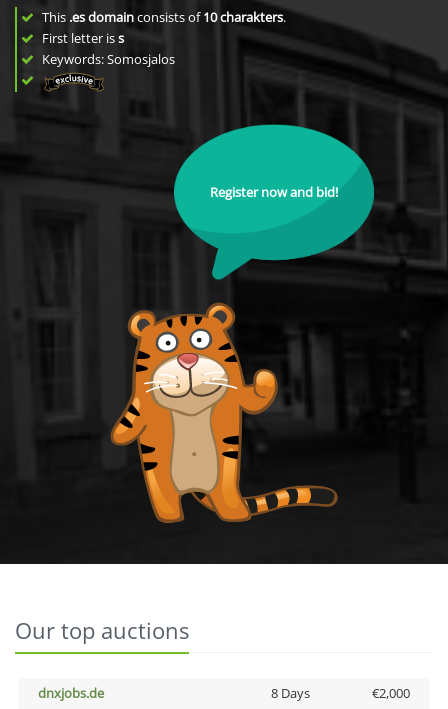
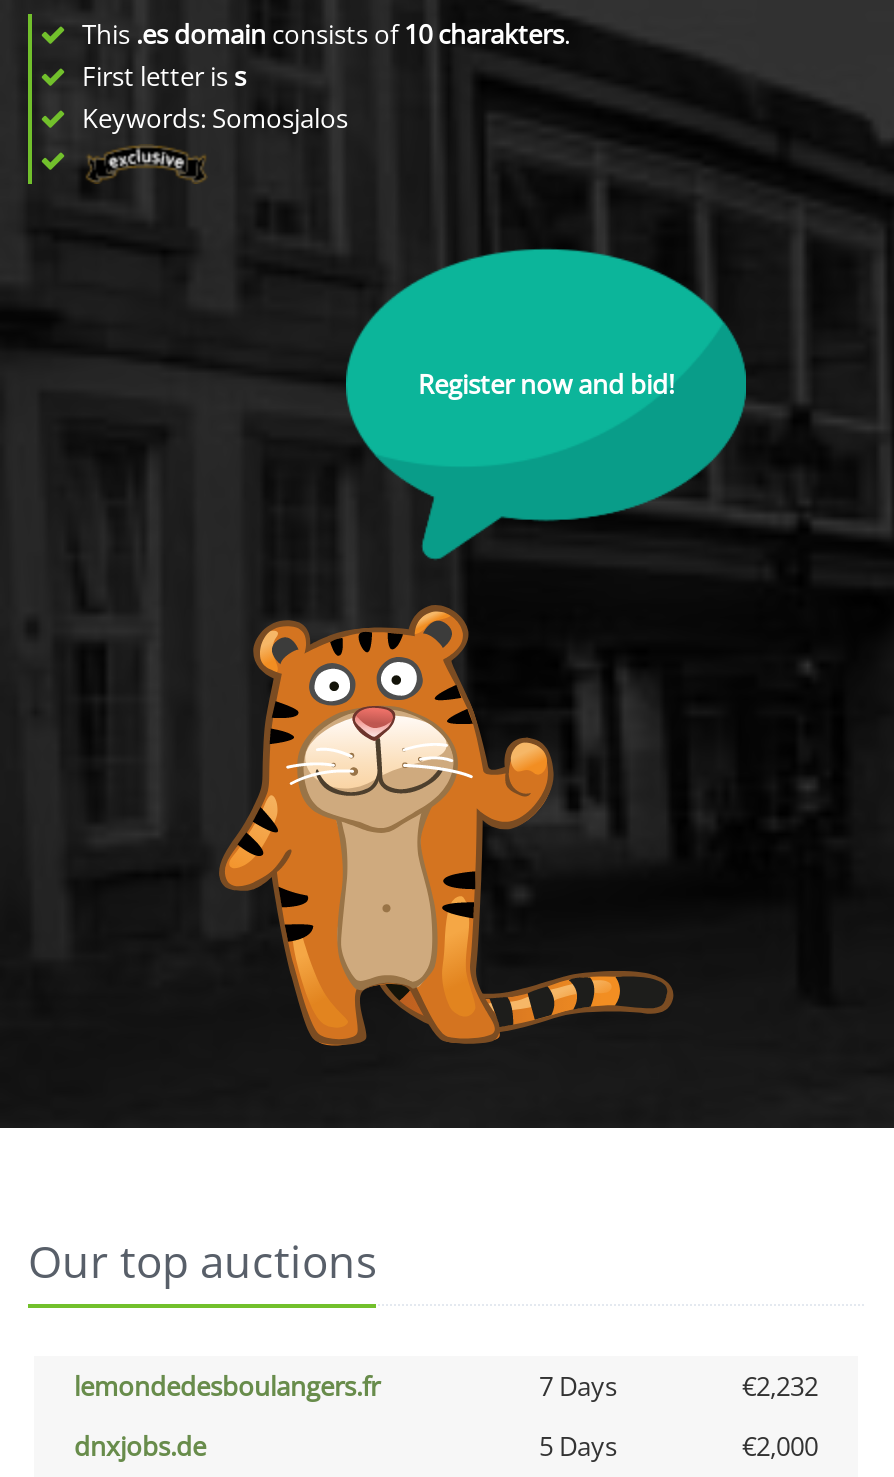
+ lemondedesboulangers.fr
+ 7 Days
+ €2,232

- 8 Days
+ 5 Days
